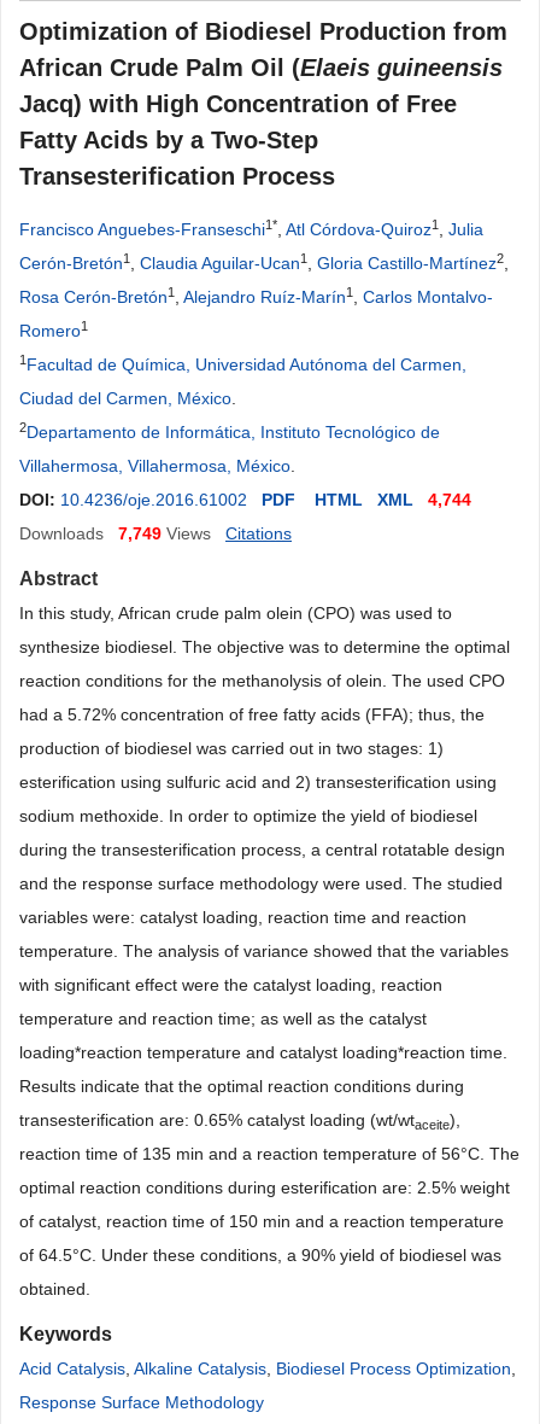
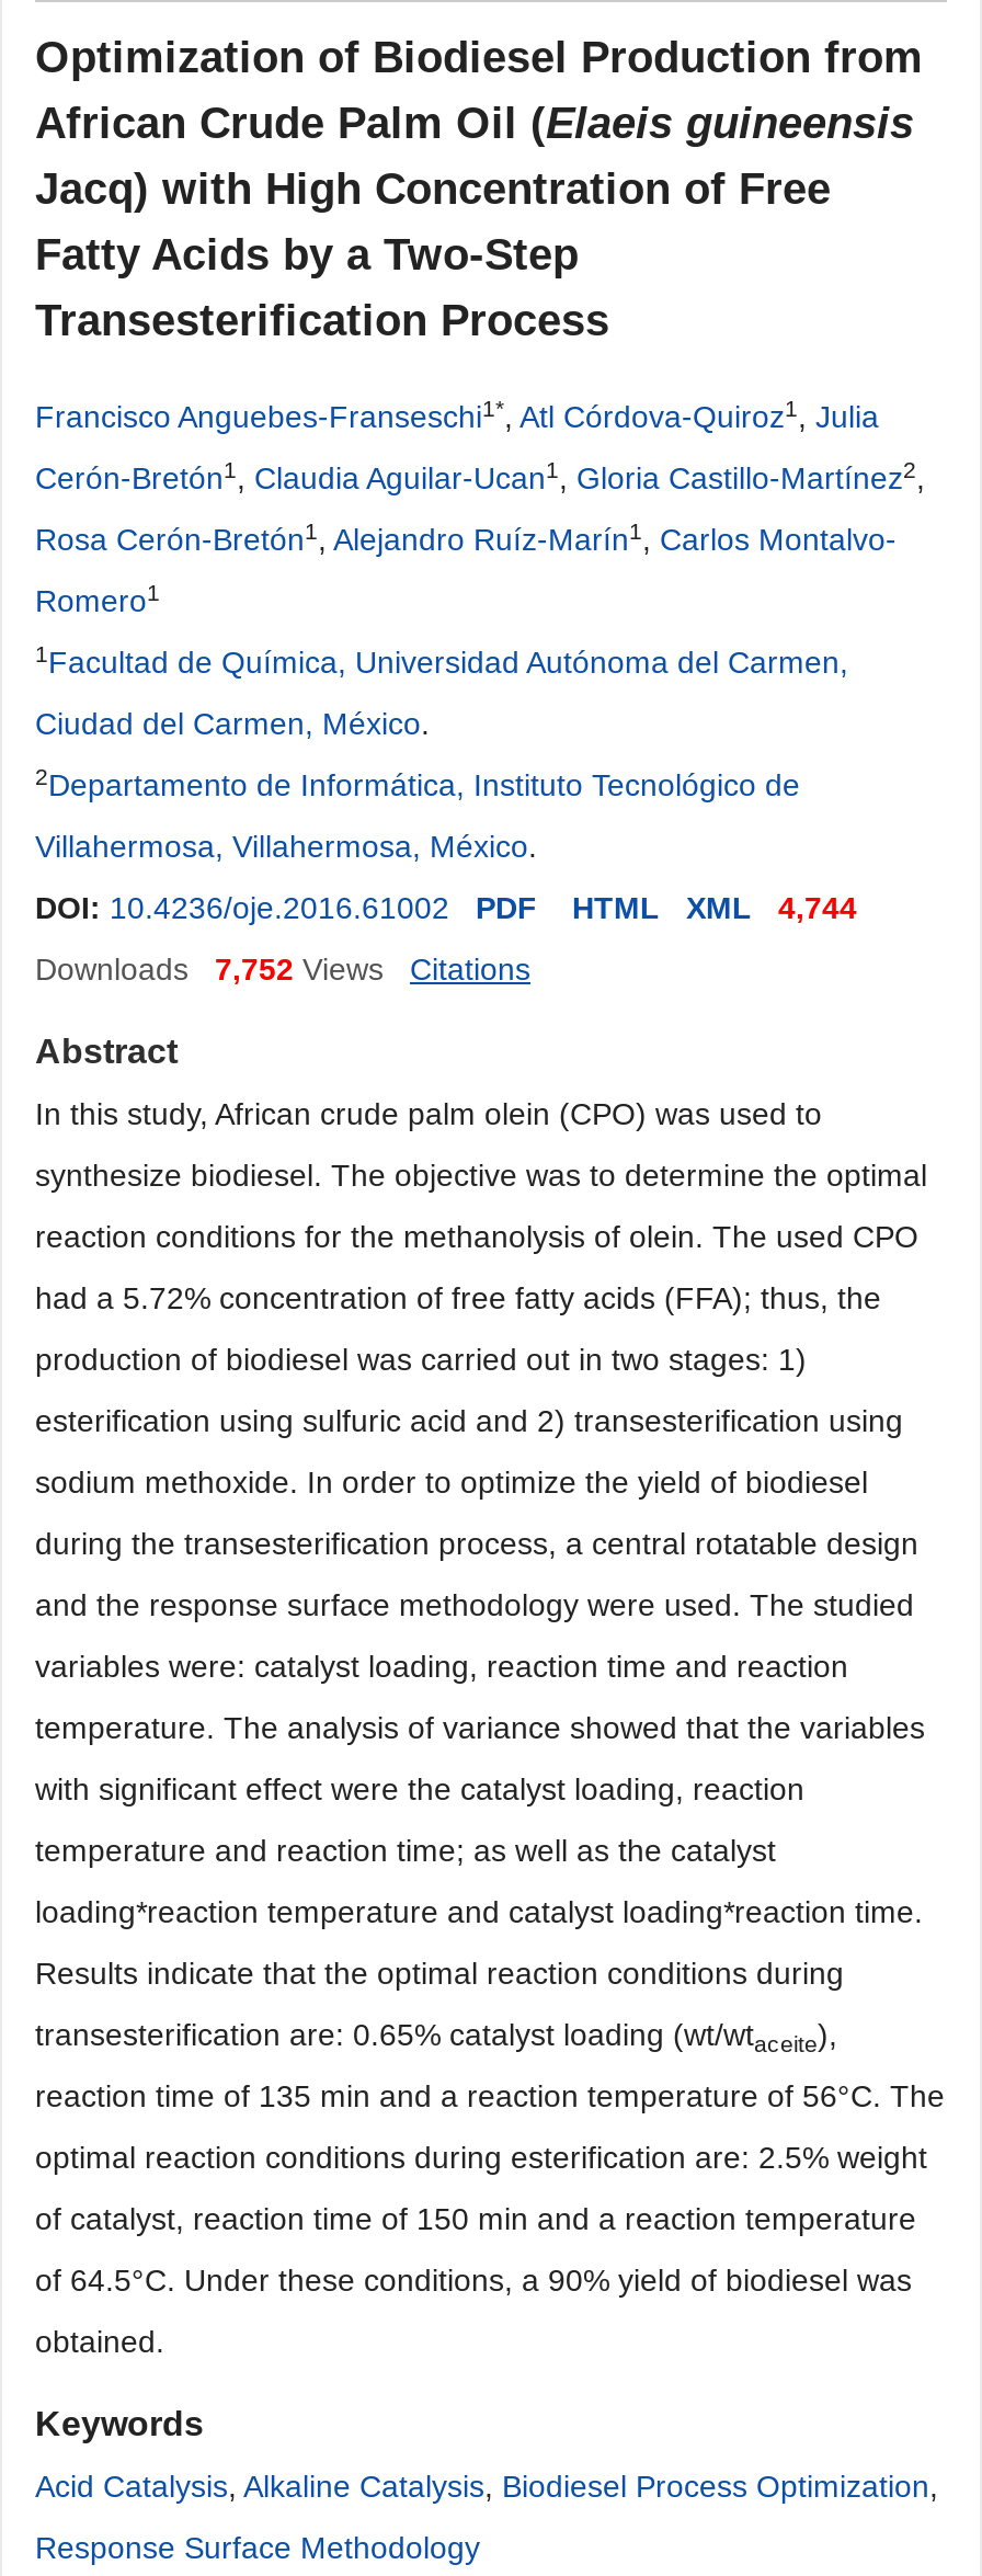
- Downloads 7,749 Views
+ Downloads 7,752 Views
